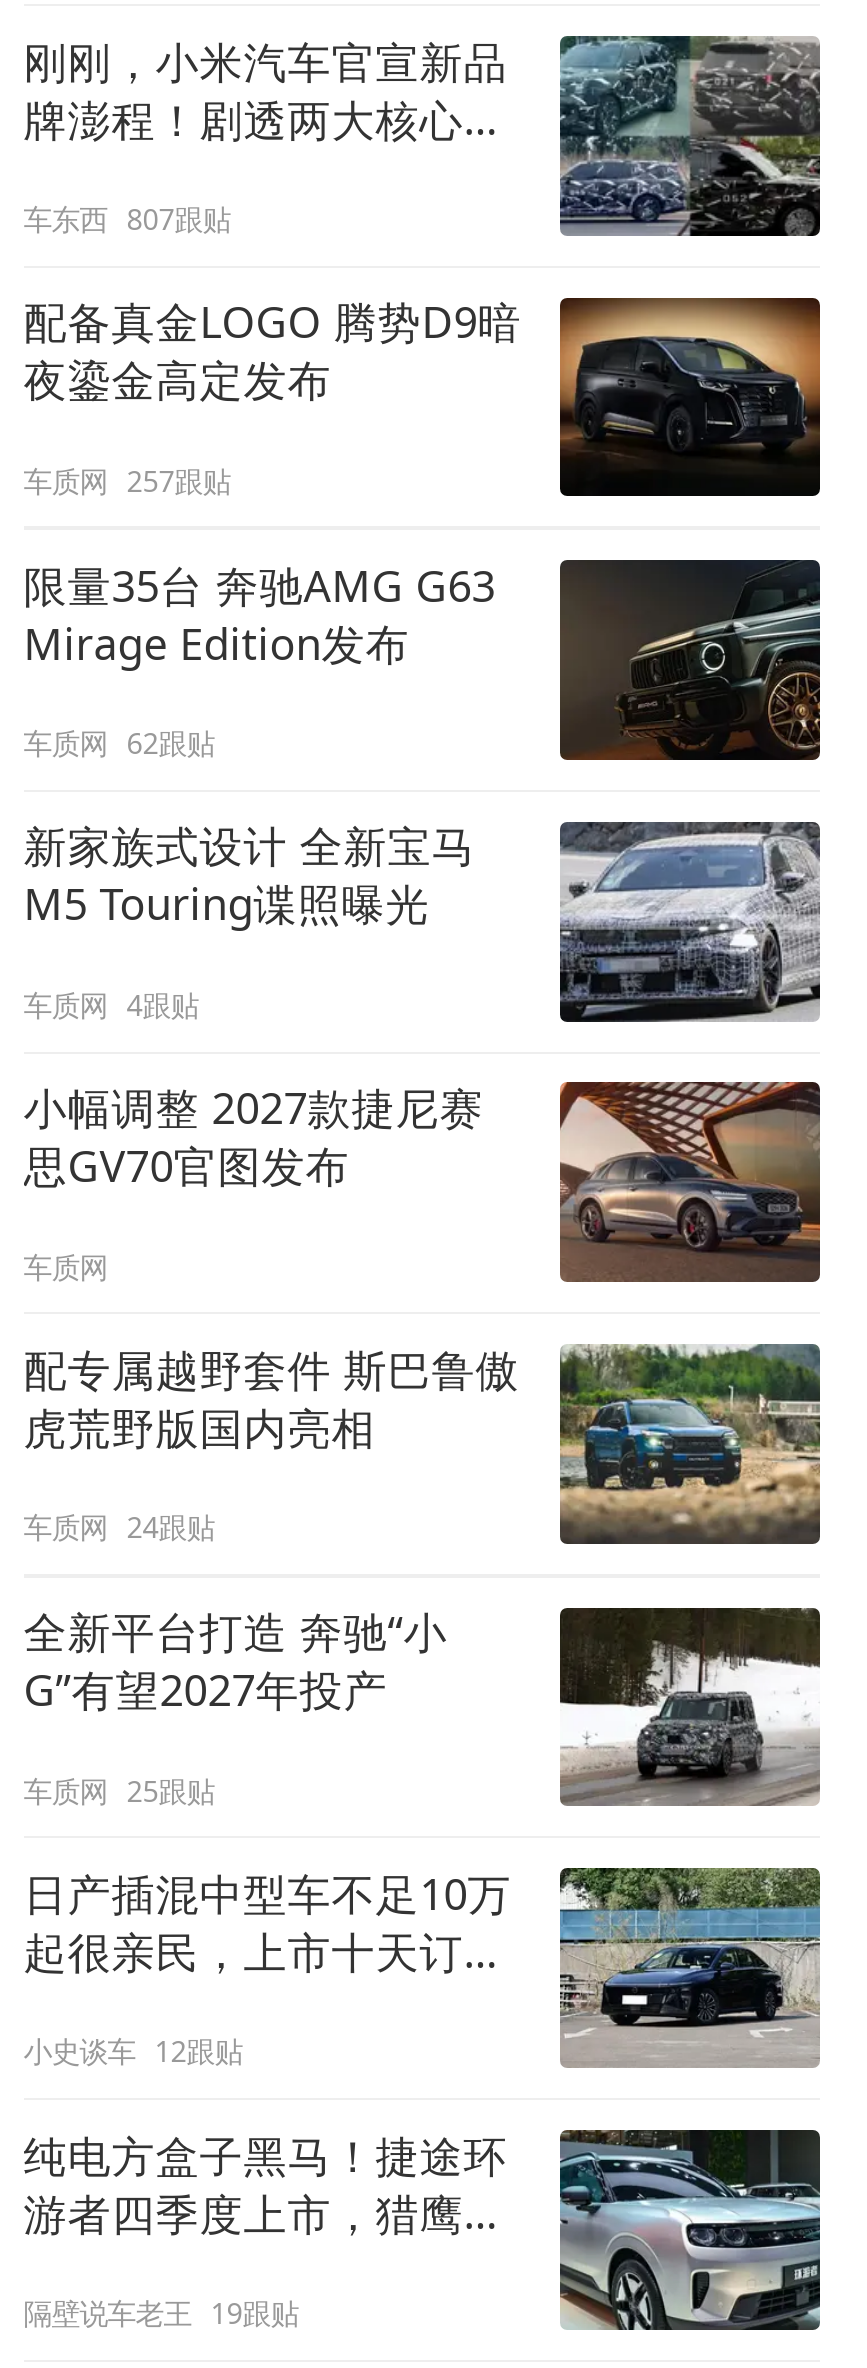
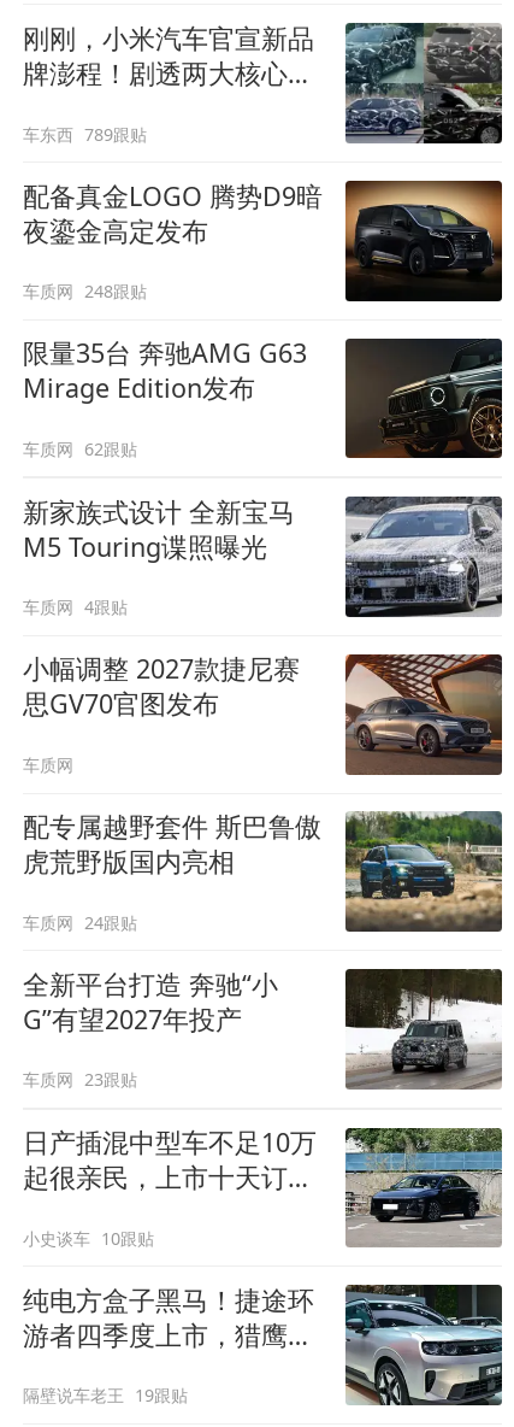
- 车东西 807跟贴
+ 车东西 789跟贴

- 车质网 257跟贴
+ 车质网 248跟贴

- 车质网 25跟贴
+ 车质网 23跟贴

- 小史谈车 12跟贴
+ 小史谈车 10跟贴
